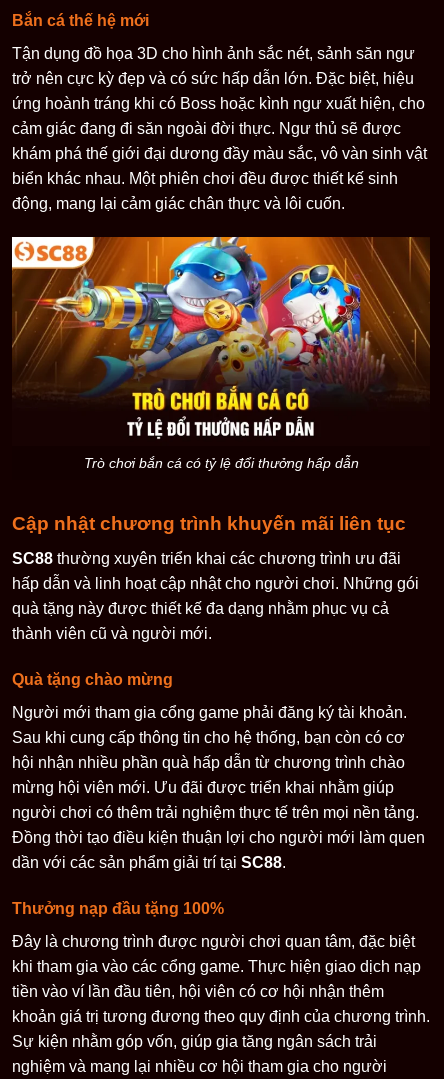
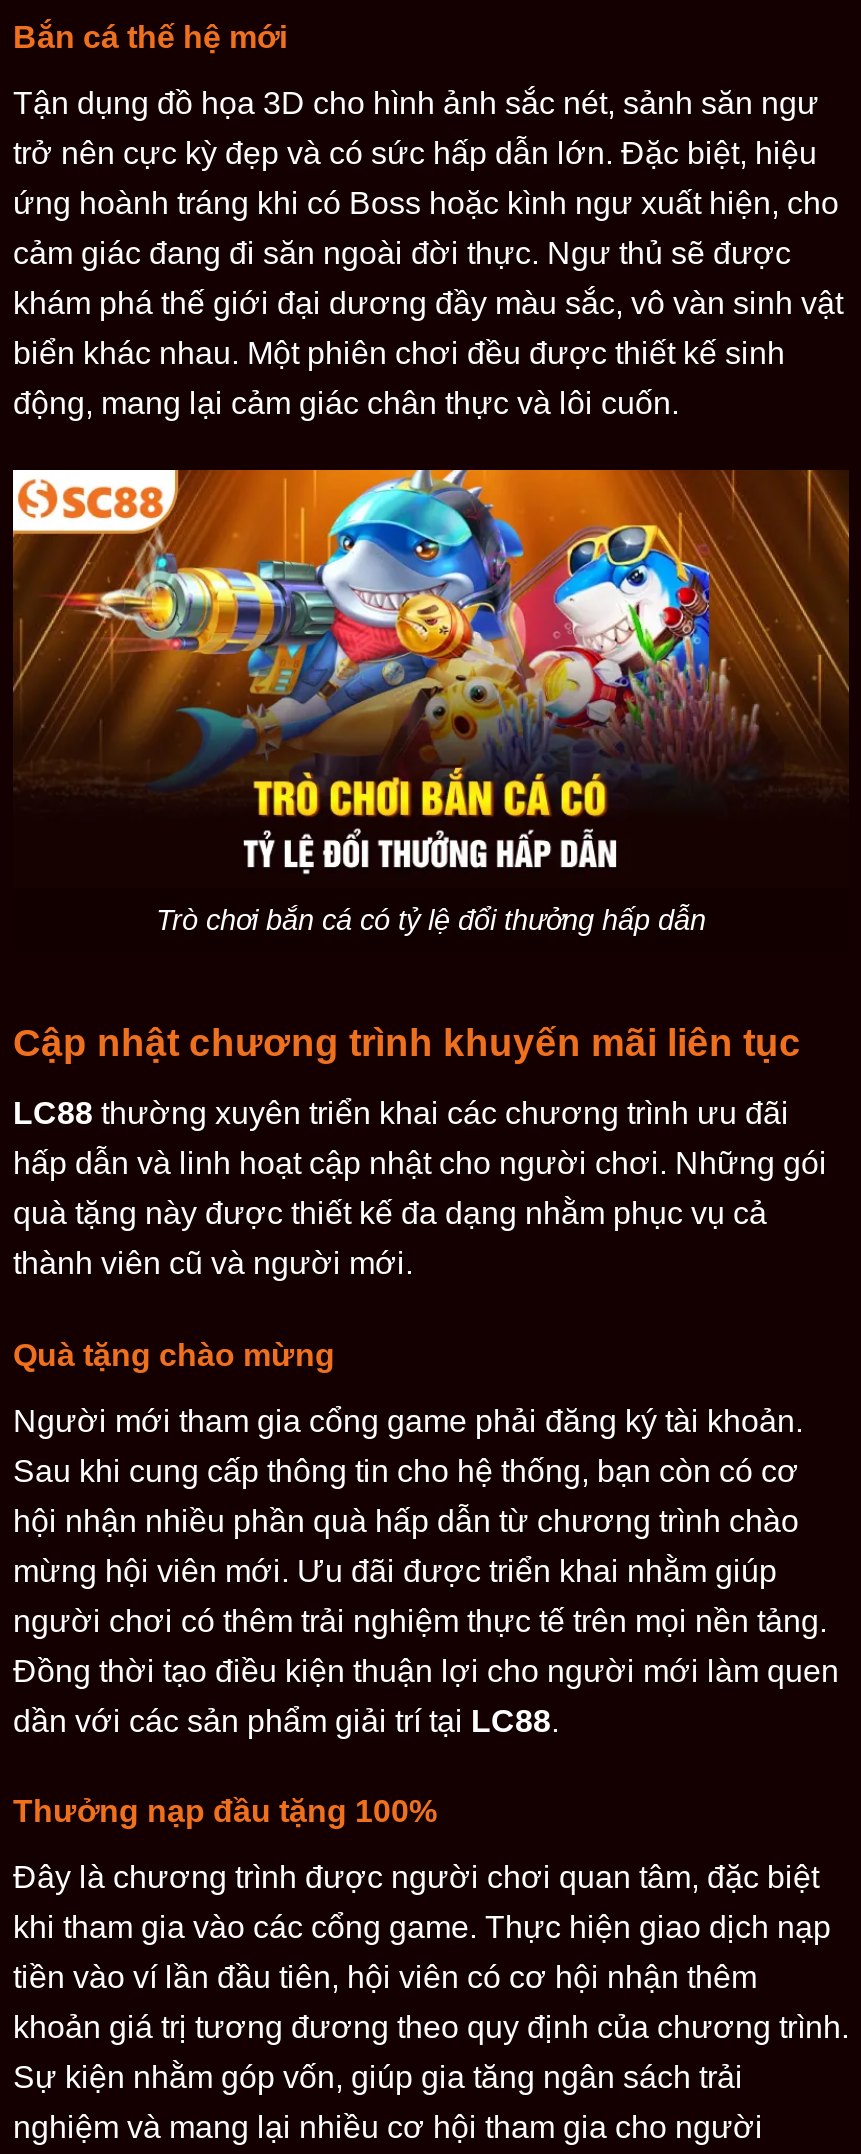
- SC88 thường xuyên triển khai các chương trình ưu đãi
+ LC88 thường xuyên triển khai các chương trình ưu đãi

- dần với các sản phẩm giải trí tại SC88.
+ dần với các sản phẩm giải trí tại LC88.
